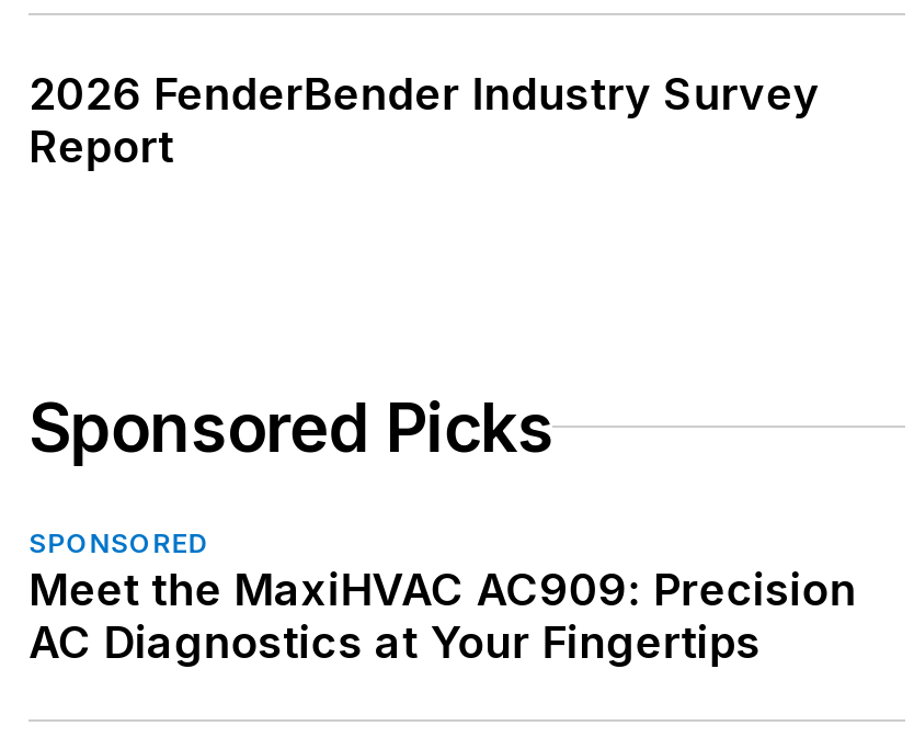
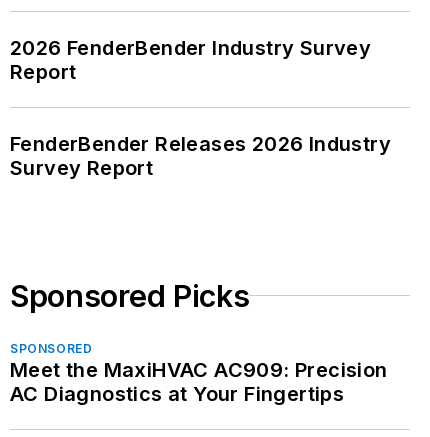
+ FenderBender Releases 2026 Industry
+ Survey Report
